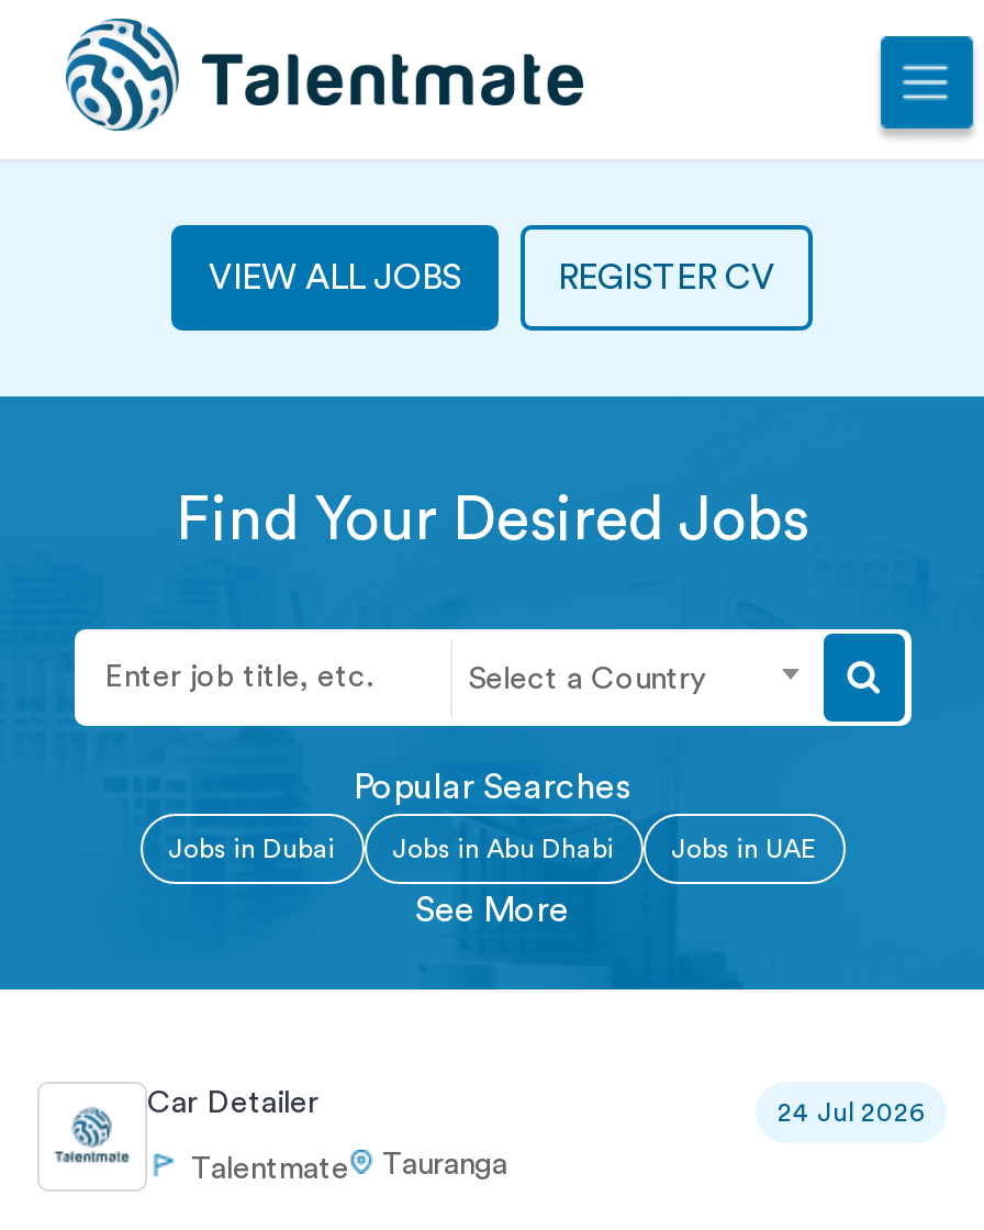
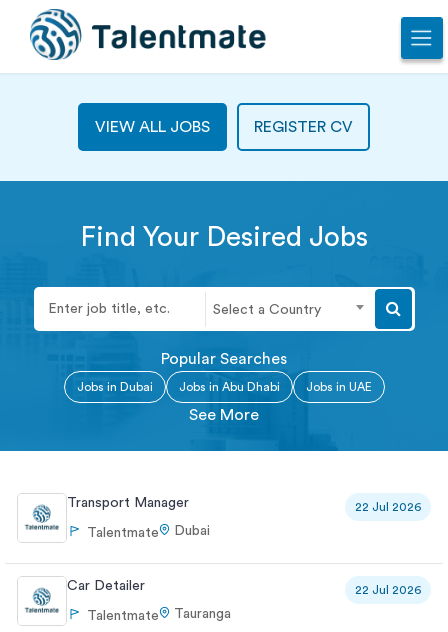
+ Transport Manager
+ 22 Jul 2026
+ Talentmate
+ Dubai

- 24 Jul 2026
+ 22 Jul 2026
